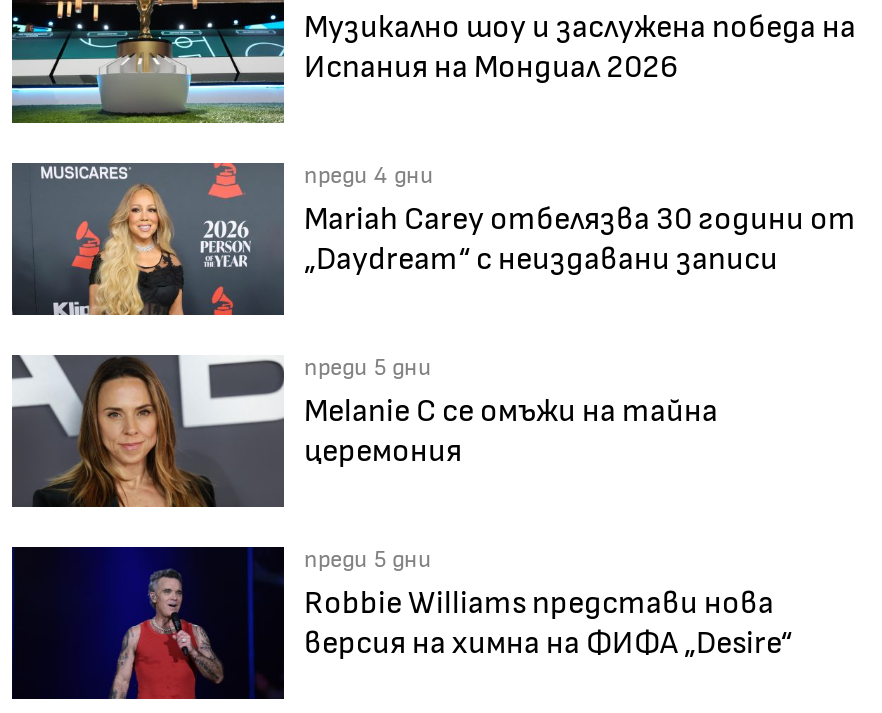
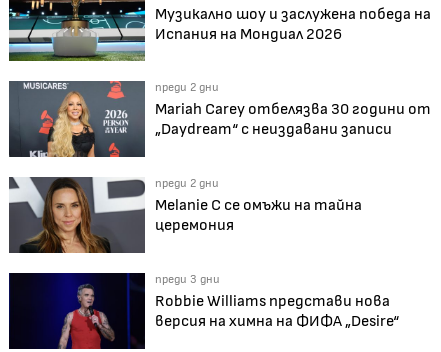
- преди 4 дни
+ преди 2 дни

- преди 5 дни
+ преди 2 дни

- преди 5 дни
+ преди 3 дни
